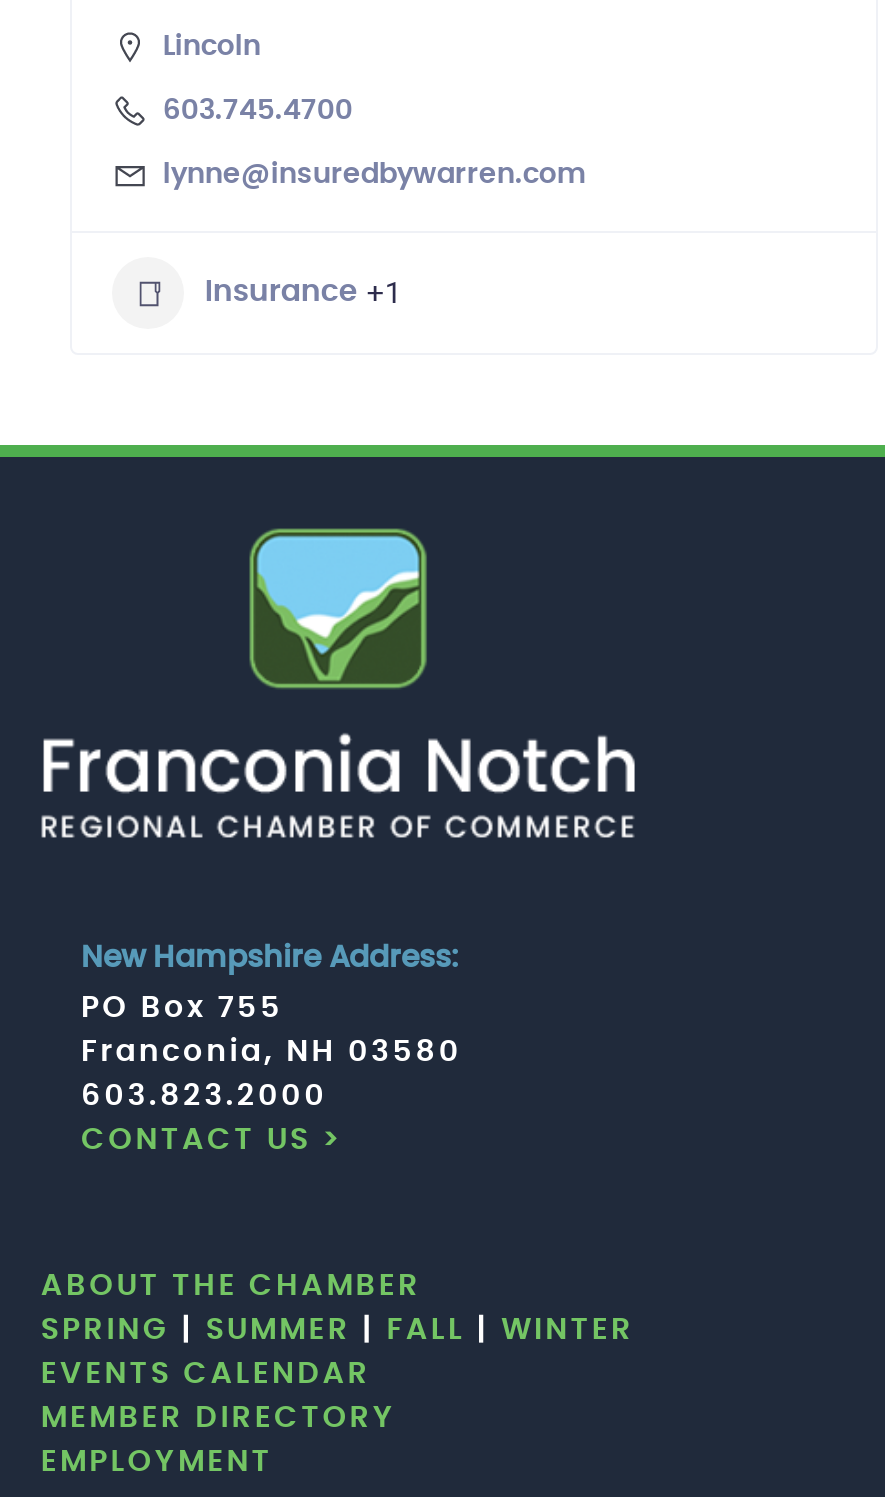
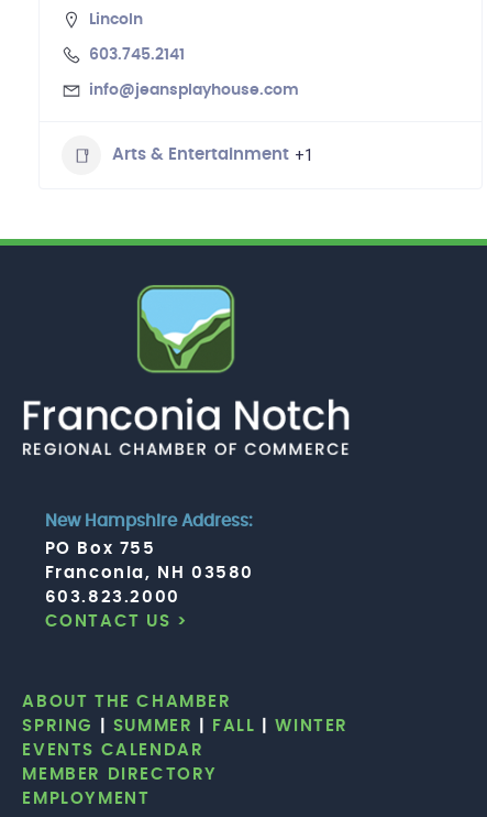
- 603.745.4700
+ 603.745.2141

- lynne@insuredbywarren.com
+ info@jeansplayhouse.com

- Insurance +1
+ Arts & Entertainment +1
